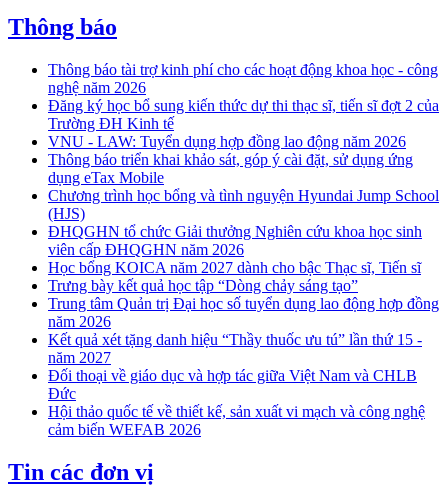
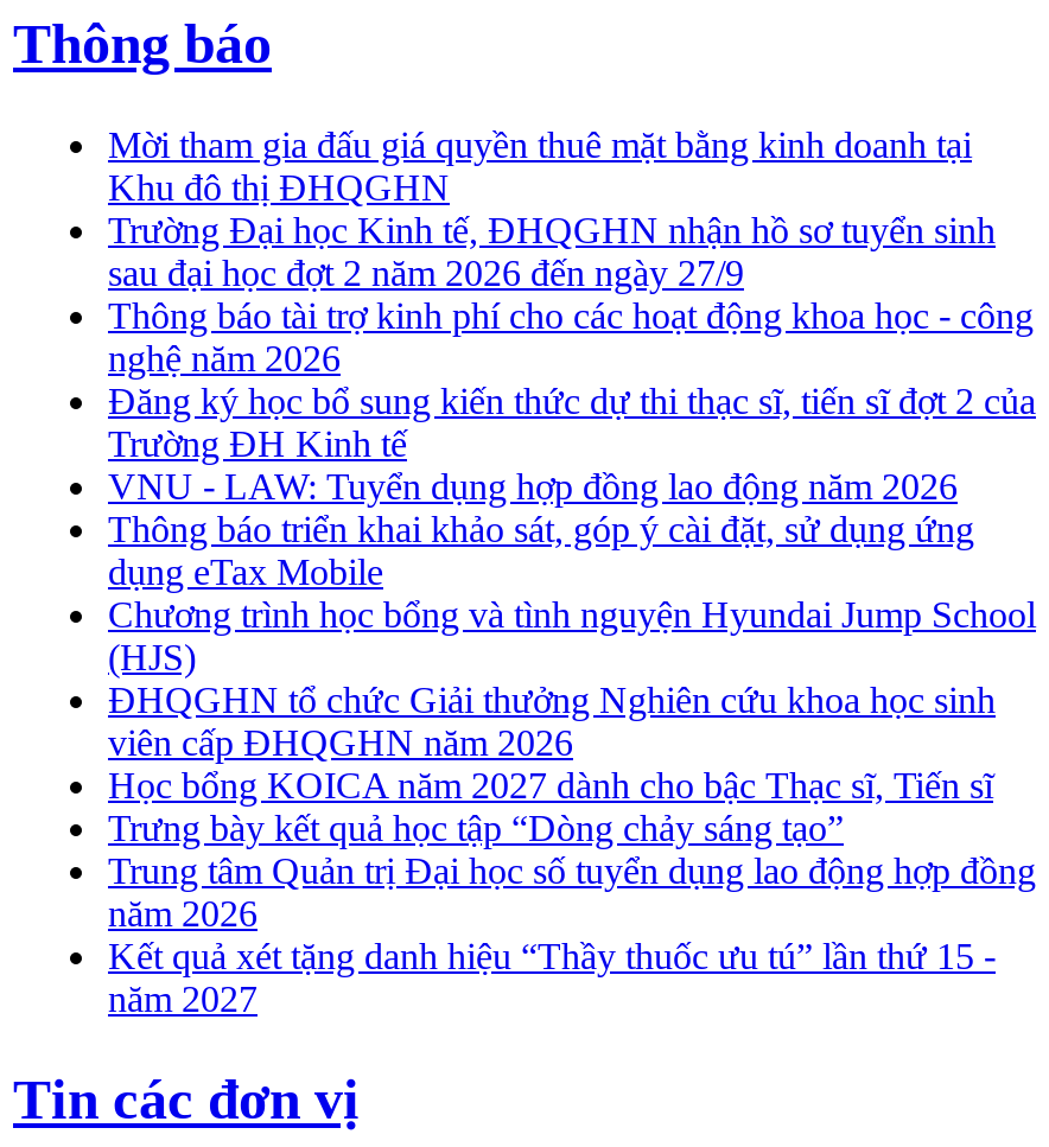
+ Mời tham gia đấu giá quyền thuê mặt bằng kinh doanh tại
+ Khu đô thị ĐHQGHN
+ Trường Đại học Kinh tế, ĐHQGHN nhận hồ sơ tuyển sinh
+ sau đại học đợt 2 năm 2026 đến ngày 27/9

moved down: Thông báo tài trợ kinh phí cho các hoạt động khoa học - công | nghệ năm 2026 | Đăng ký học bổ sung kiến thức dự thi thạc sĩ, tiến sĩ đợt 2 của | ... | Kết quả xét tặng danh hiệu “Thầy thuốc ưu tú” lần thứ 15 - | năm 2027

- Đối thoại về giáo dục và hợp tác giữa Việt Nam và CHLB
- Đức
- Hội thảo quốc tế về thiết kế, sản xuất vi mạch và công nghệ
- cảm biến WEFAB 2026
